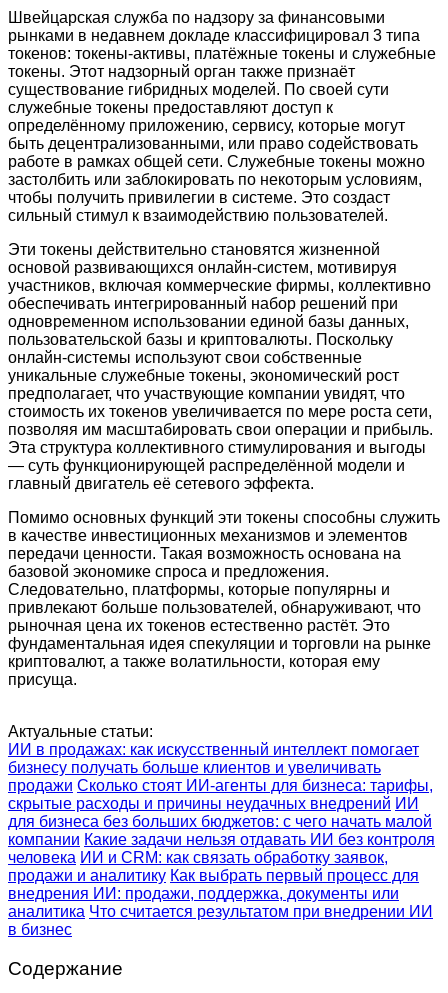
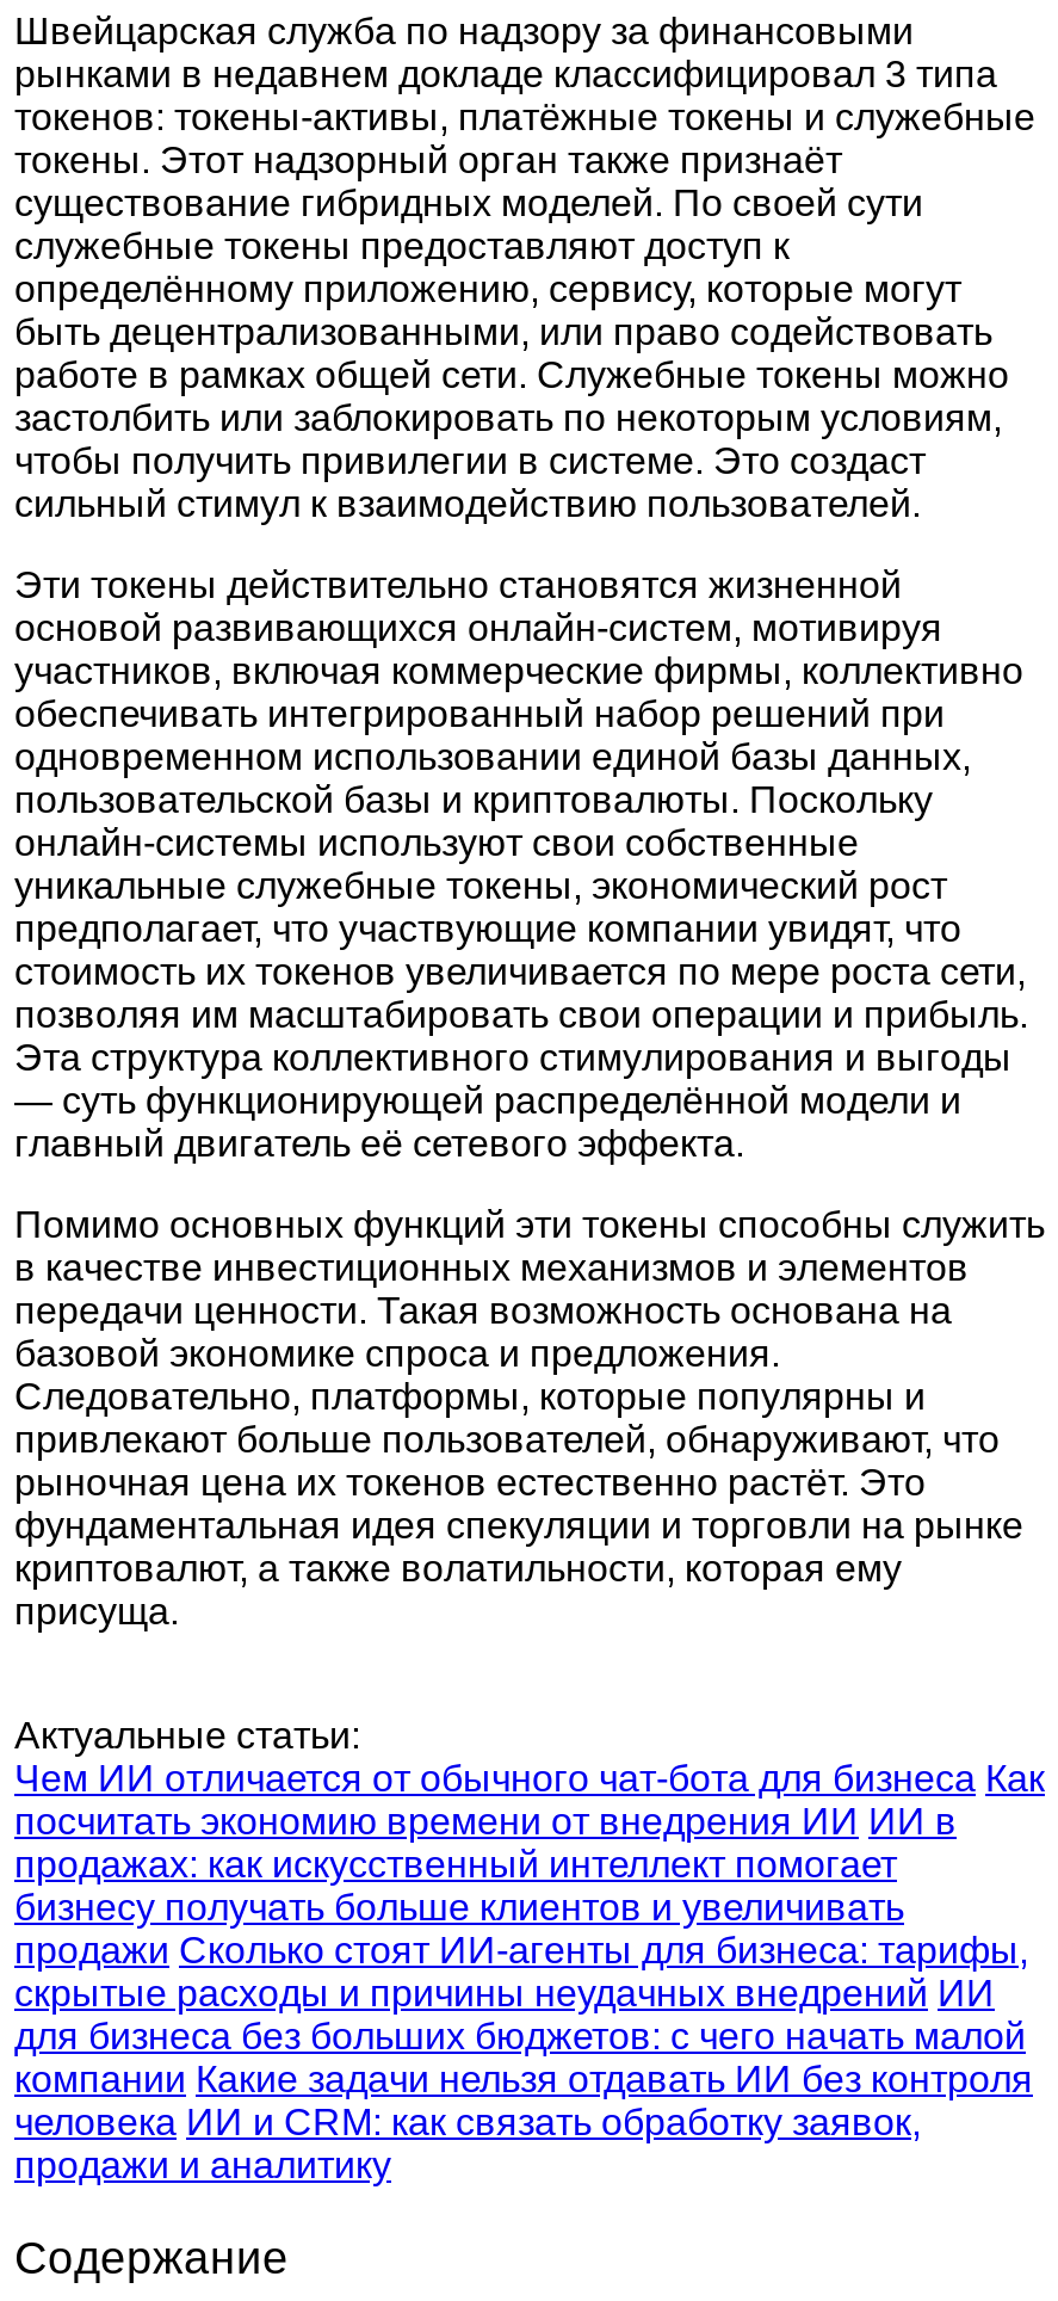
- ИИ в продажах: как искусственный интеллект помогает
+ Чем ИИ отличается от обычного чат-бота для бизнеса Как
+ посчитать экономию времени от внедрения ИИ ИИ в
+ продажах: как искусственный интеллект помогает

moved down: бизнесу получать больше клиентов и увеличивать | продажи Сколько стоят ИИ-агенты для бизнеса: тарифы, | скрытые расходы и причины неудачных внедрений ИИ | для бизнеса без больших бюджетов: с чего начать малой | компании Какие задачи нельзя отдавать ИИ без контроля | человека ИИ и CRM: как связать обработку заявок,

- продажи и аналитику Как выбрать первый процесс для
- внедрения ИИ: продажи, поддержка, документы или
- аналитика Что считается результатом при внедрении ИИ
- в бизнес
+ продажи и аналитику
